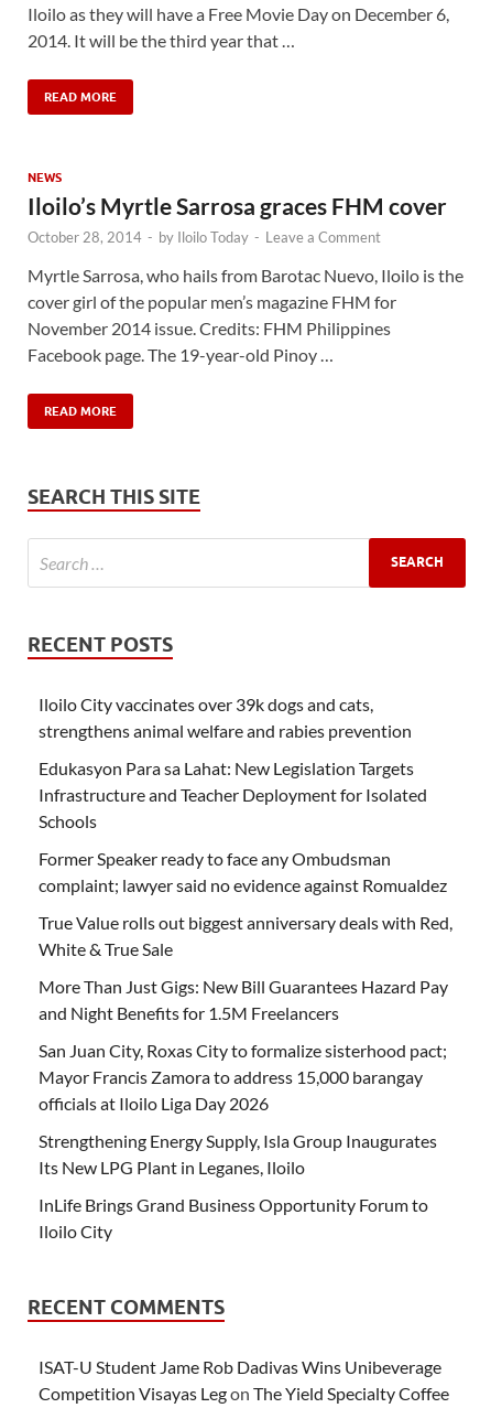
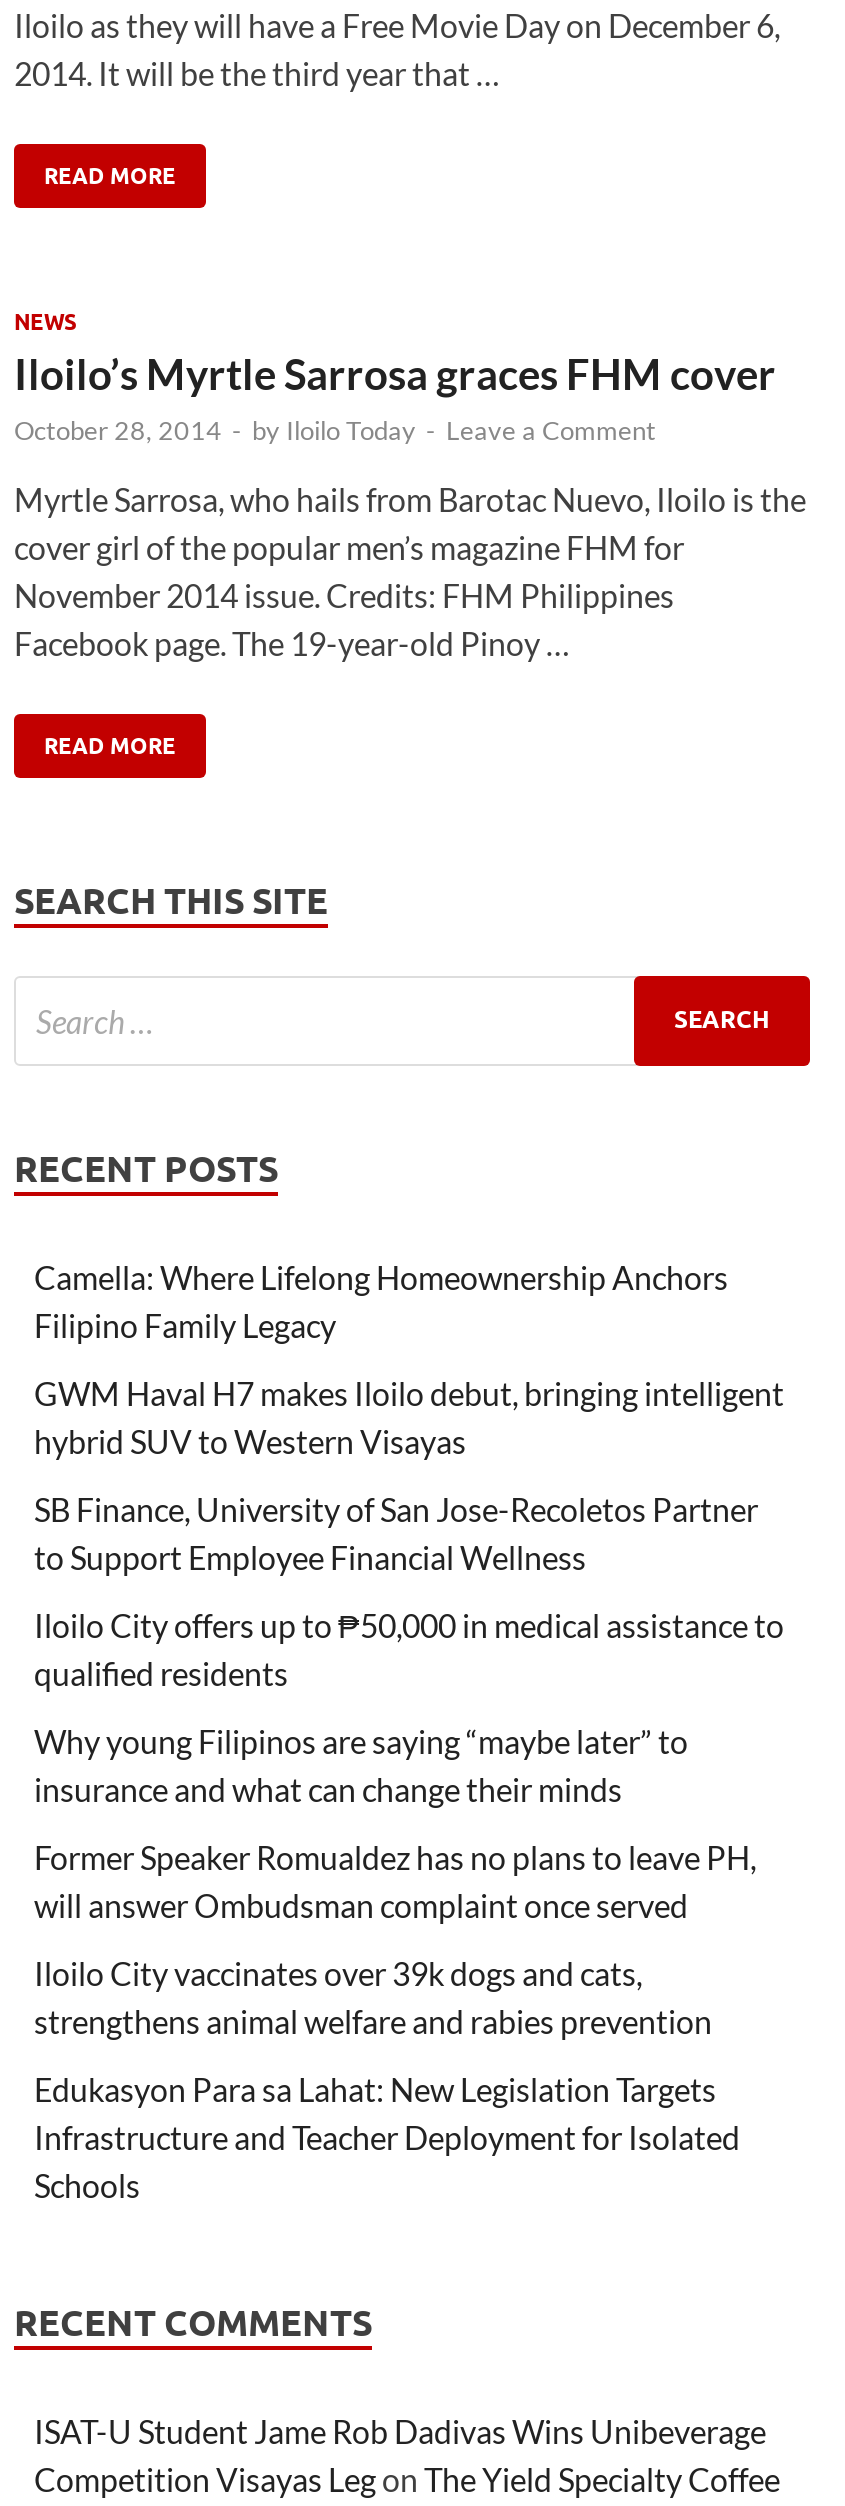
+ Camella: Where Lifelong Homeownership Anchors
+ Filipino Family Legacy
+ GWM Haval H7 makes Iloilo debut, bringing intelligent
+ hybrid SUV to Western Visayas
+ SB Finance, University of San Jose-Recoletos Partner
+ to Support Employee Financial Wellness
+ Iloilo City offers up to ₱50,000 in medical assistance to
+ qualified residents
+ Why young Filipinos are saying “maybe later” to
+ insurance and what can change their minds
+ Former Speaker Romualdez has no plans to leave PH,
+ will answer Ombudsman complaint once served

moved down: Iloilo City vaccinates over 39k dogs and cats, | strengthens animal welfare and rabies prevention | Edukasyon Para sa Lahat: New Legislation Targets | Infrastructure and Teacher Deployment for Isolated | Schools

- Former Speaker ready to face any Ombudsman
- complaint; lawyer said no evidence against Romualdez
- True Value rolls out biggest anniversary deals with Red,
- White & True Sale
- More Than Just Gigs: New Bill Guarantees Hazard Pay
- and Night Benefits for 1.5M Freelancers
- San Juan City, Roxas City to formalize sisterhood pact;
- Mayor Francis Zamora to address 15,000 barangay
- officials at Iloilo Liga Day 2026
- Strengthening Energy Supply, Isla Group Inaugurates
- Its New LPG Plant in Leganes, Iloilo
- InLife Brings Grand Business Opportunity Forum to
- Iloilo City
